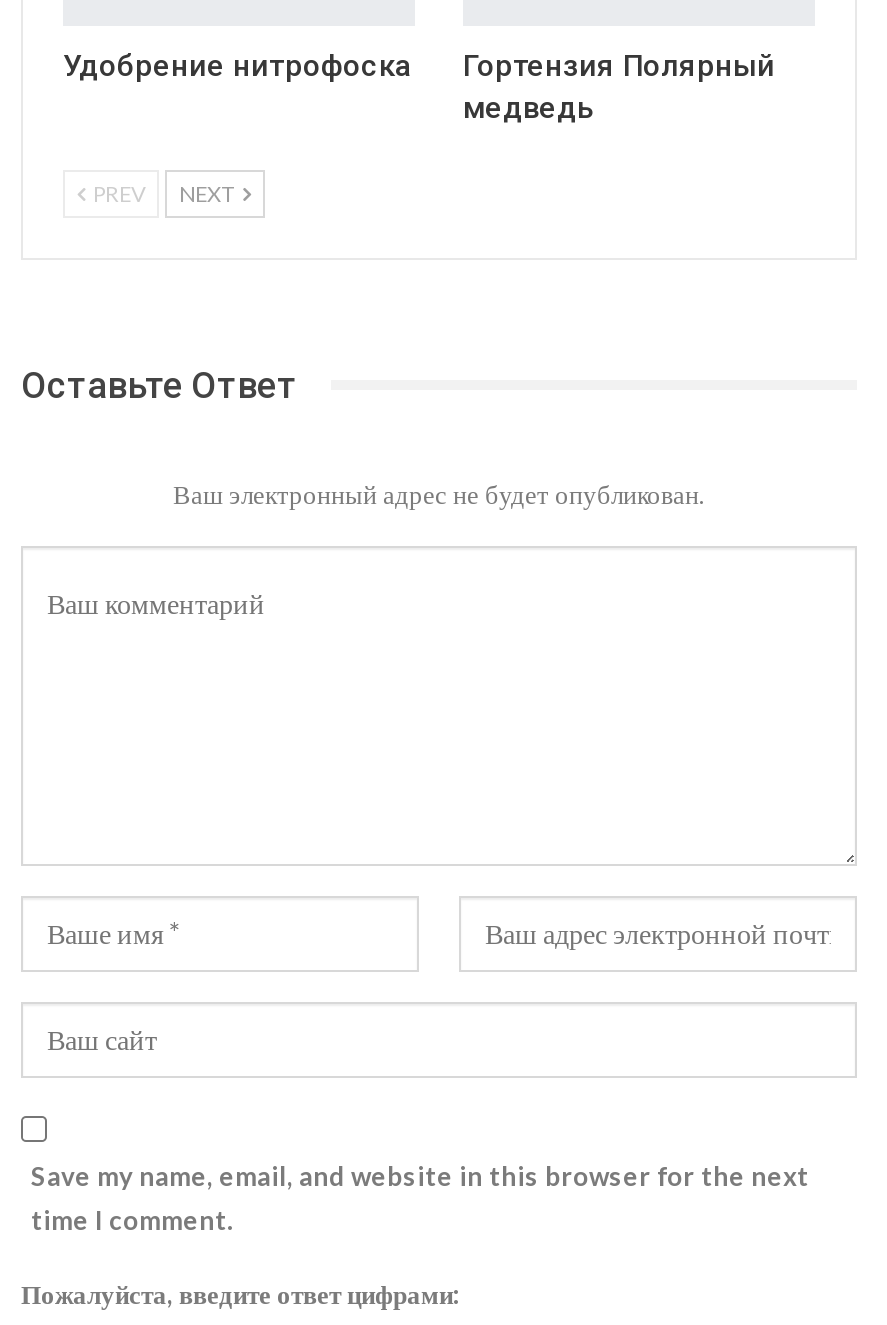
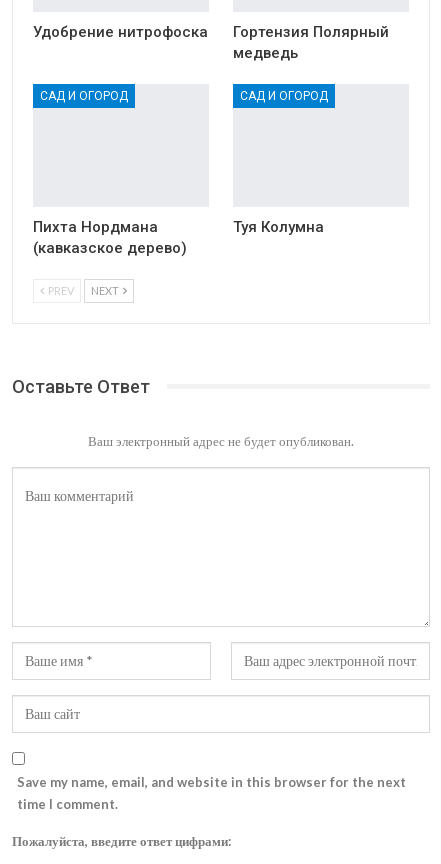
+ Пихта Нордмана
+ (кавказское дерево)

+ САД И ОГОРОД

+ Туя Колумна

+ САД И ОГОРОД
